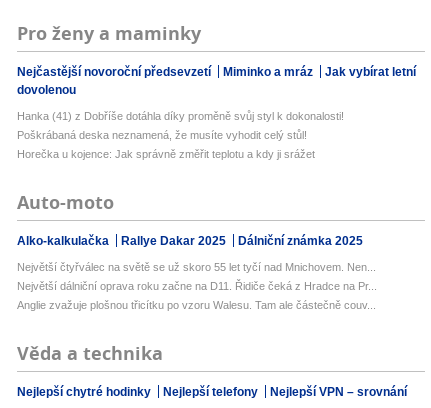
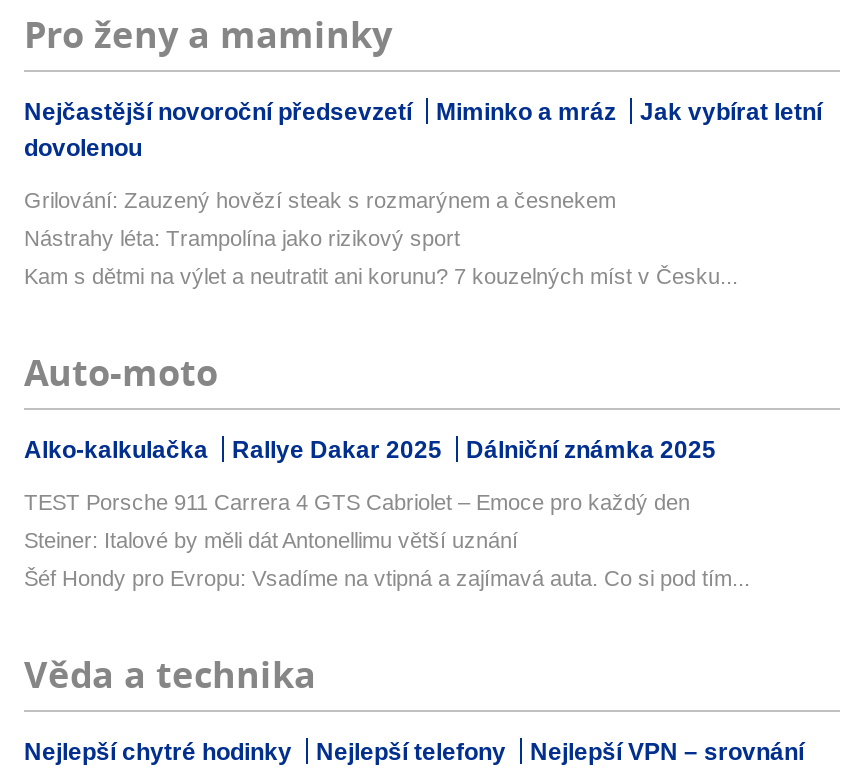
- Hanka (41) z Dobříše dotáhla díky proměně svůj styl k dokonalosti!
+ Grilování: Zauzený hovězí steak s rozmarýnem a česnekem

- Poškrábaná deska neznamená, že musíte vyhodit celý stůl!
+ Nástrahy léta: Trampolína jako rizikový sport

- Horečka u kojence: Jak správně změřit teplotu a kdy ji srážet
+ Kam s dětmi na výlet a neutratit ani korunu? 7 kouzelných míst v Česku...

- Největší čtyřválec na světě se už skoro 55 let tyčí nad Mnichovem. Nen...
+ TEST Porsche 911 Carrera 4 GTS Cabriolet – Emoce pro každý den

- Největší dálniční oprava roku začne na D11. Řidiče čeká z Hradce na Pr...
+ Steiner: Italové by měli dát Antonellimu větší uznání

- Anglie zvažuje plošnou třicítku po vzoru Walesu. Tam ale částečně couv...
+ Šéf Hondy pro Evropu: Vsadíme na vtipná a zajímavá auta. Co si pod tím...
